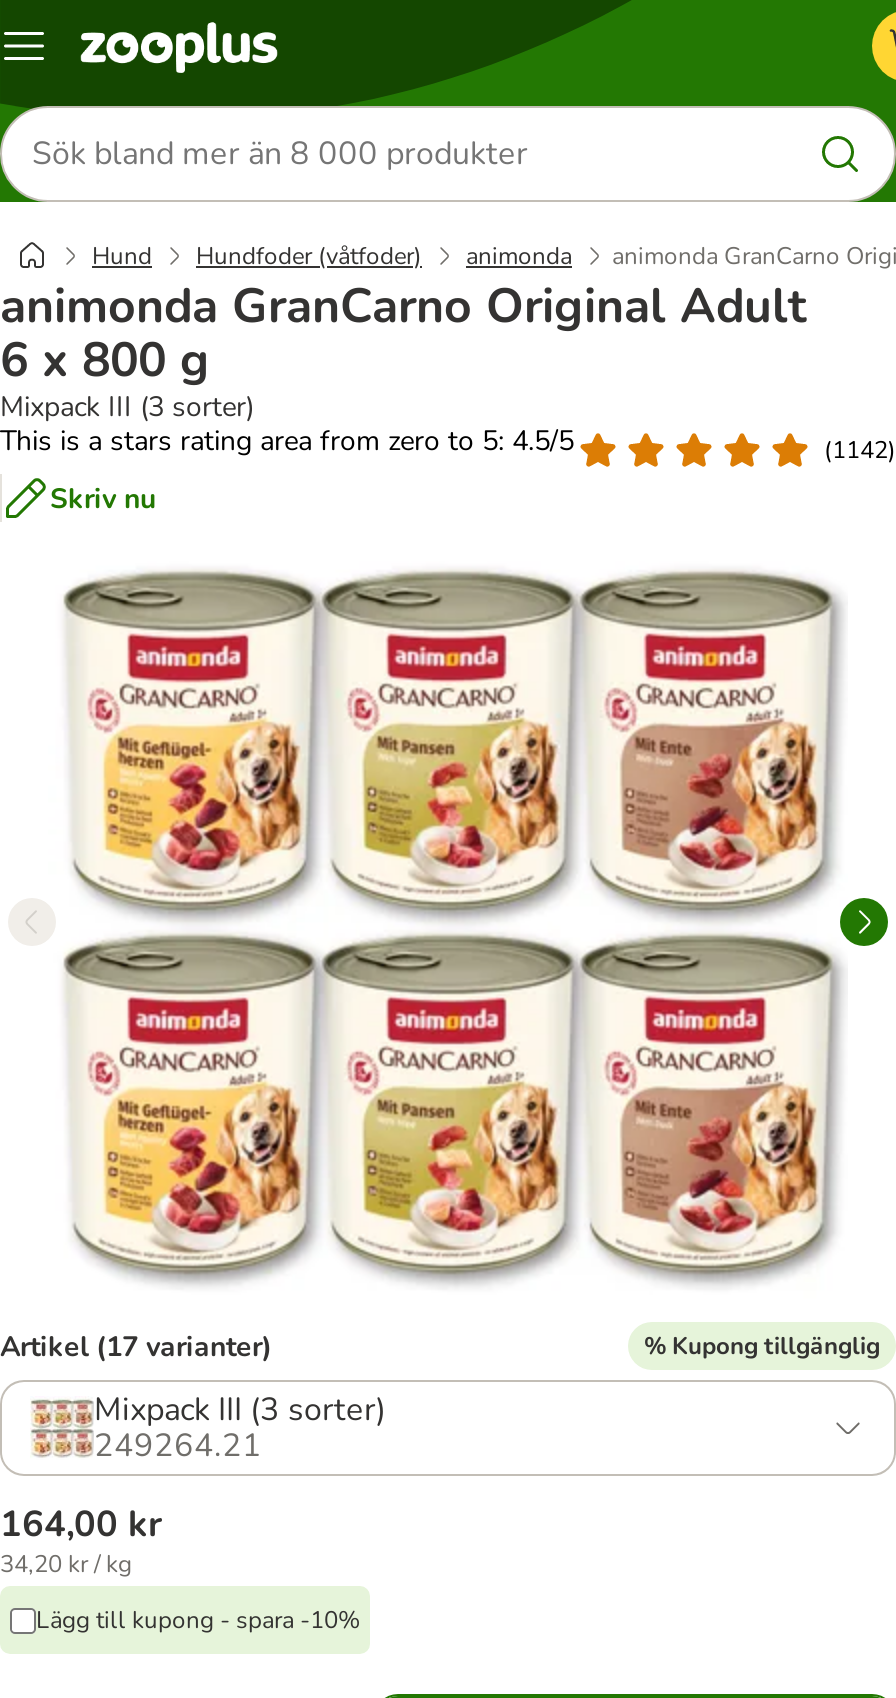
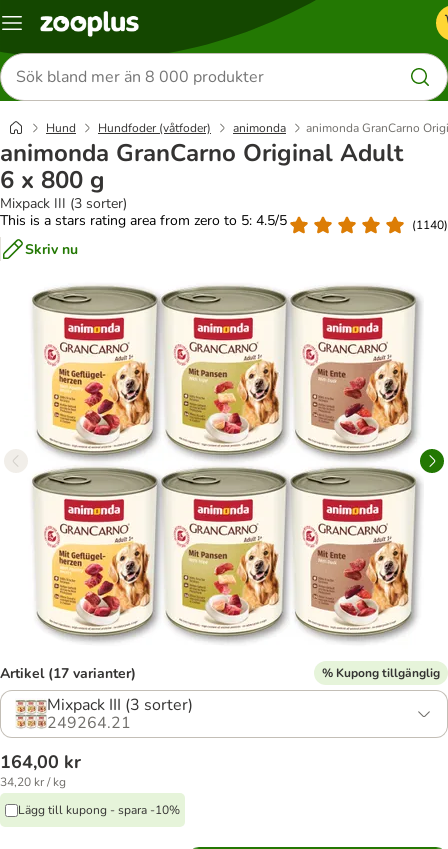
- (1142)
+ (1140)
